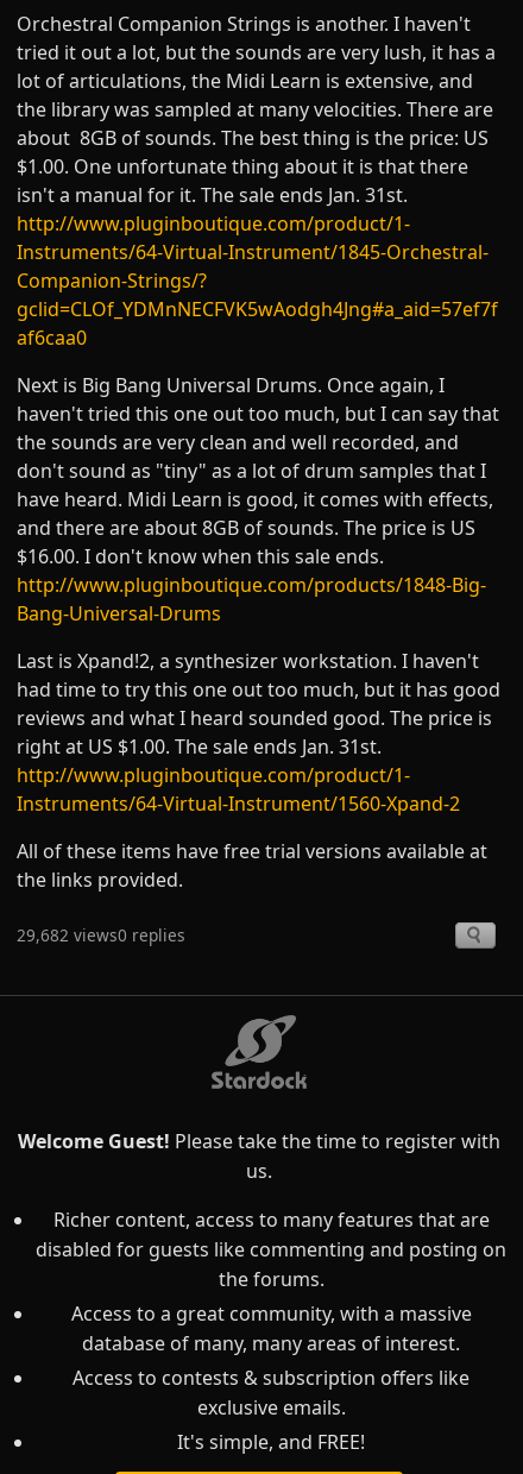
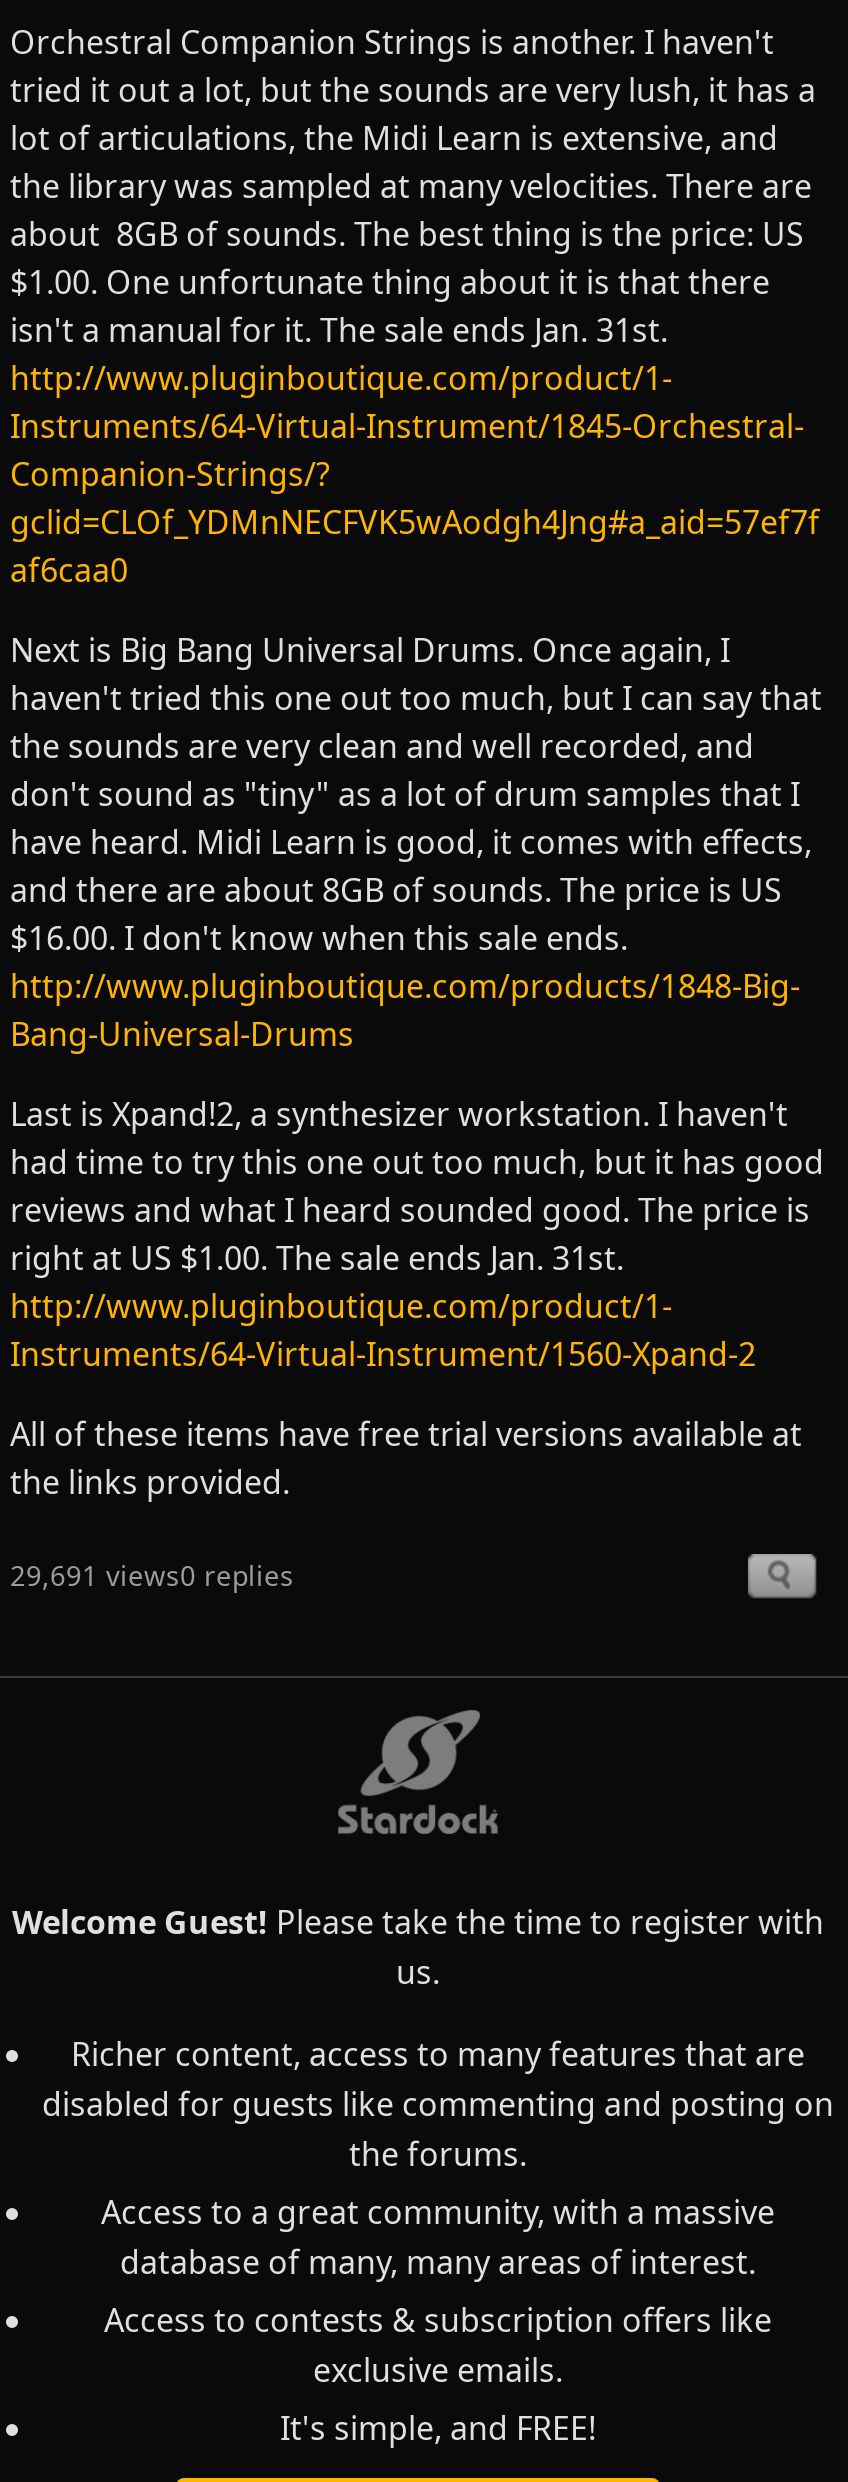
- 29,682 views0 replies
+ 29,691 views0 replies
